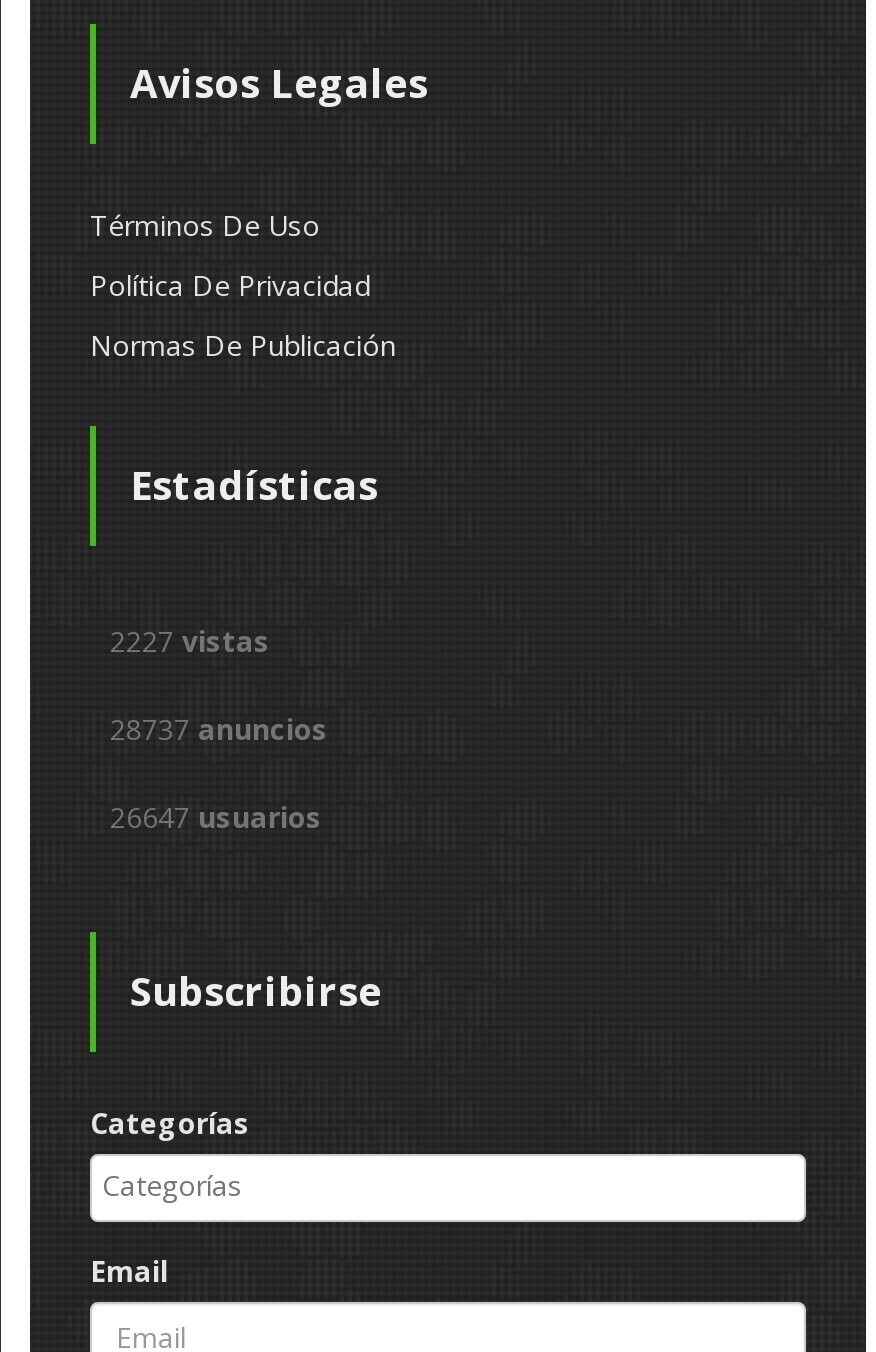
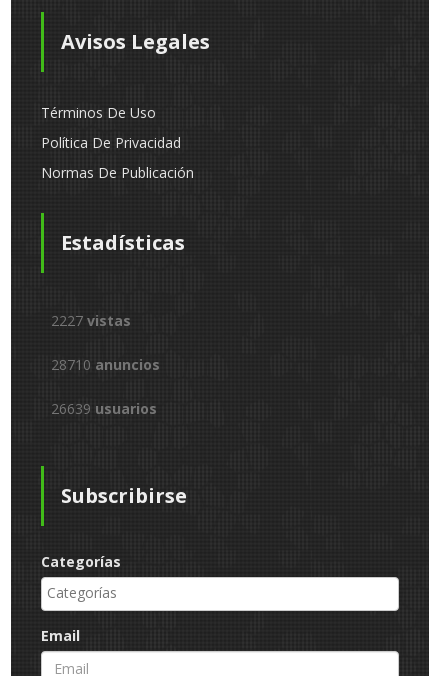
- 28737 anuncios
+ 28710 anuncios

- 26647 usuarios
+ 26639 usuarios
